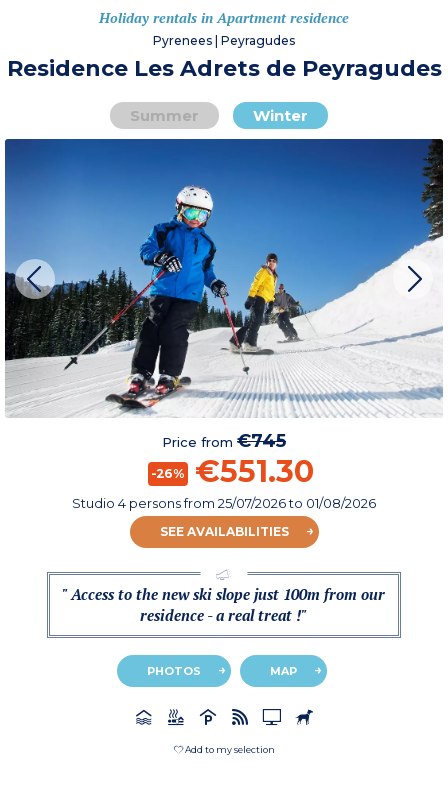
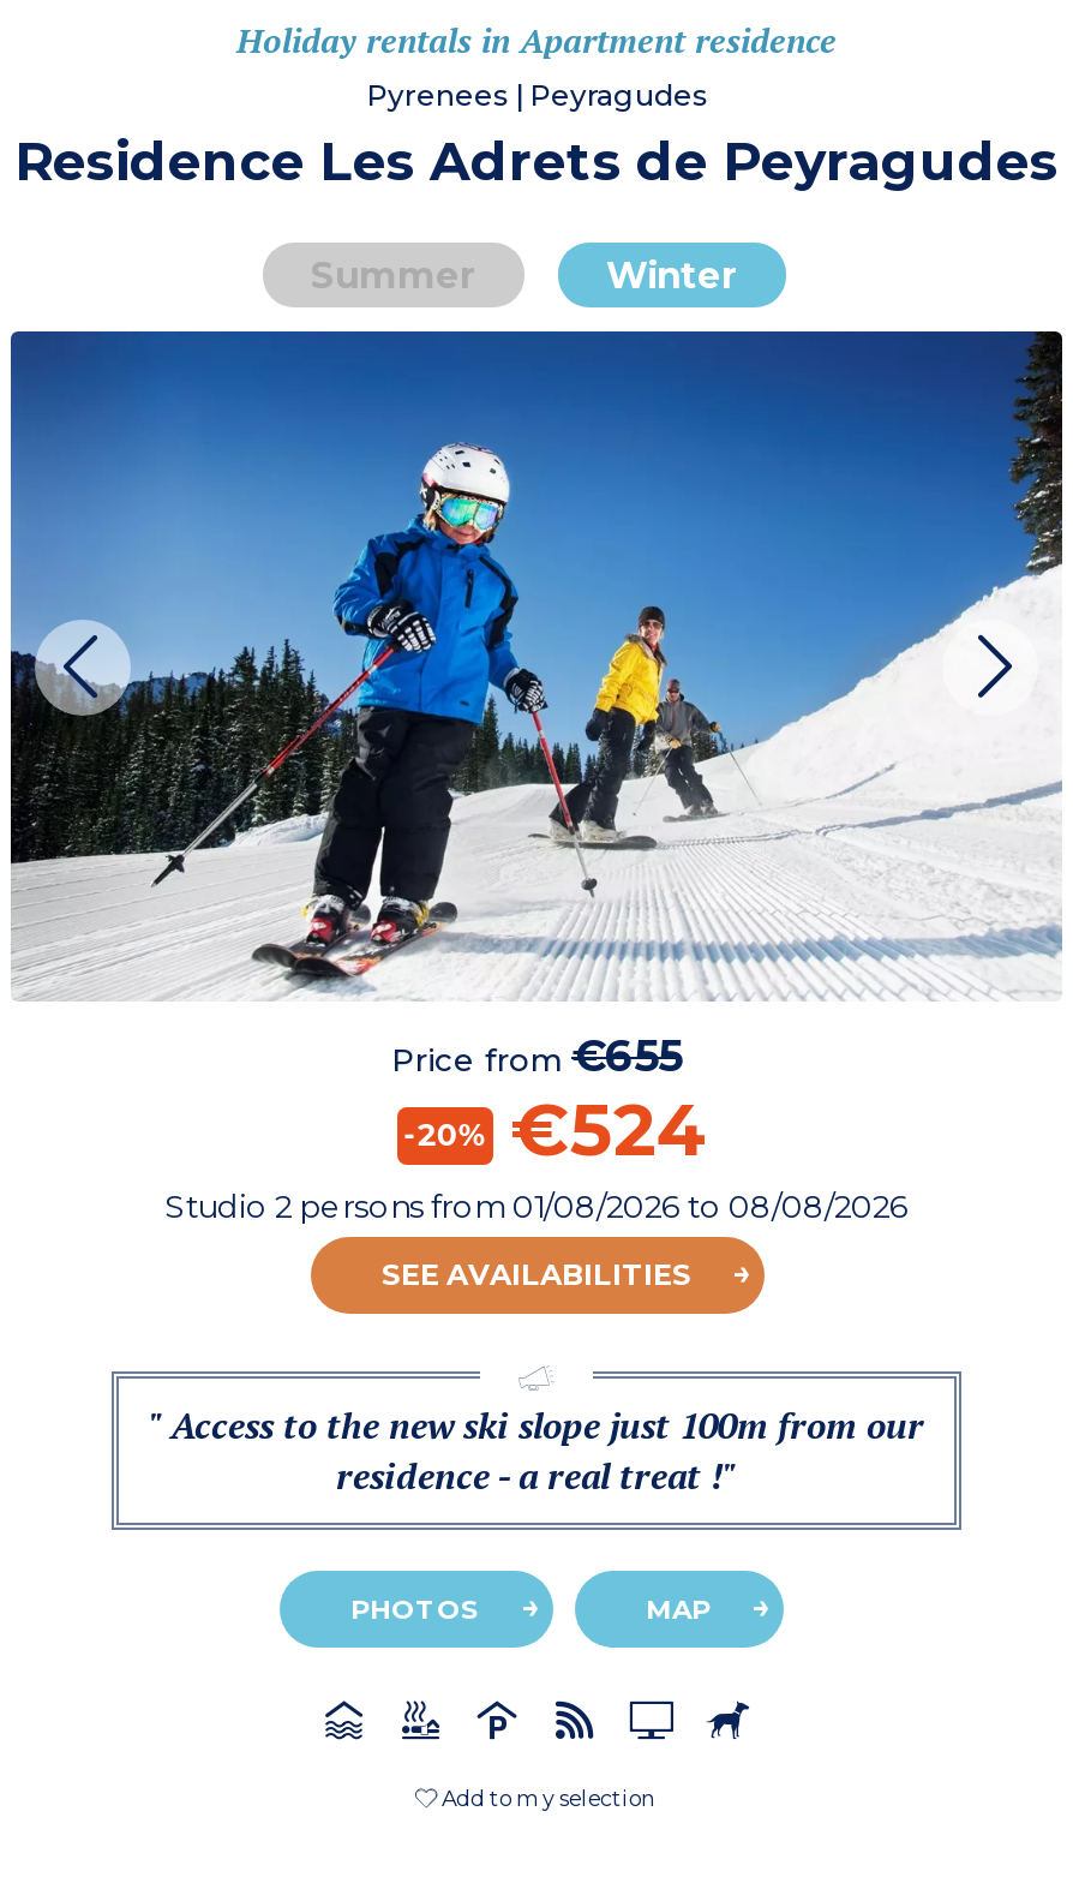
- Price from €745
+ Price from €655

- €551.30
+ €524

- -26%
+ -20%

- Studio 4 persons from 25/07/2026 to 01/08/2026
+ Studio 2 persons from 01/08/2026 to 08/08/2026
